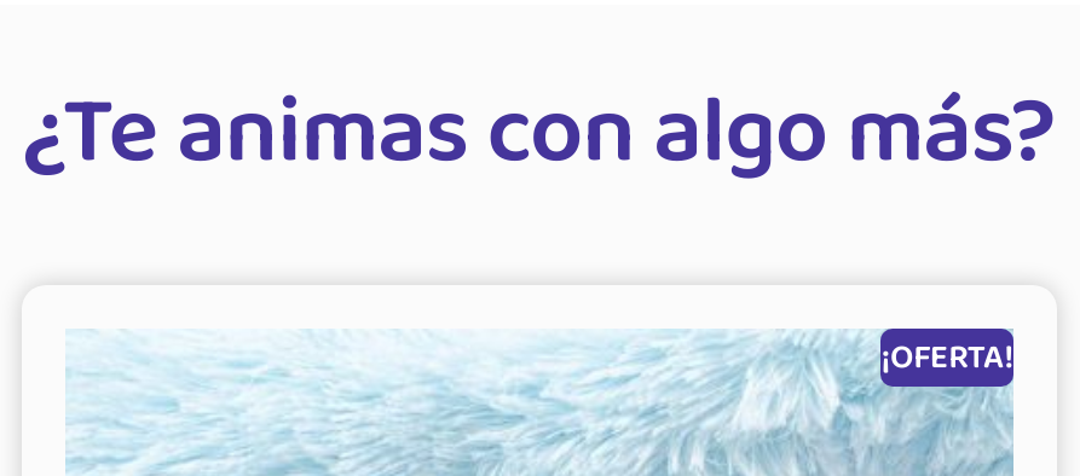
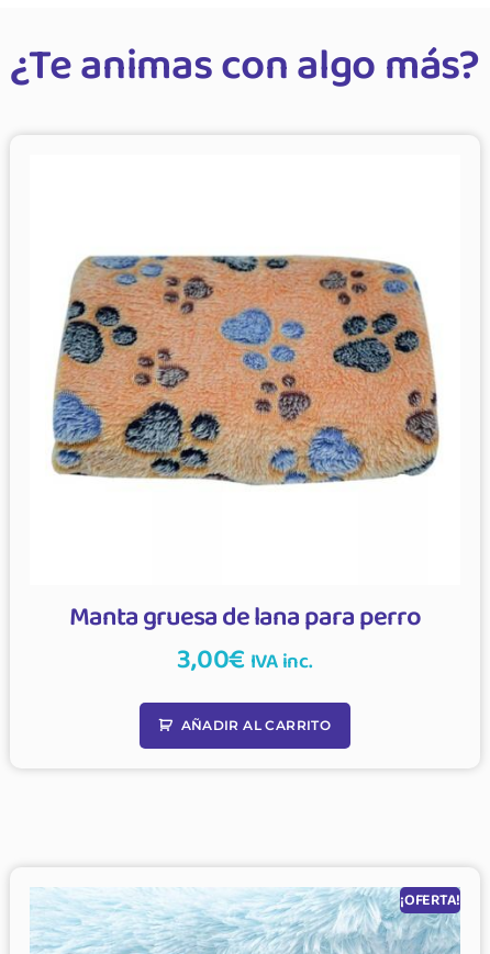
+ [image]

+ Manta gruesa de lana para perro
+ 3,00€ IVA inc.
+ AÑADIR AL CARRITO
